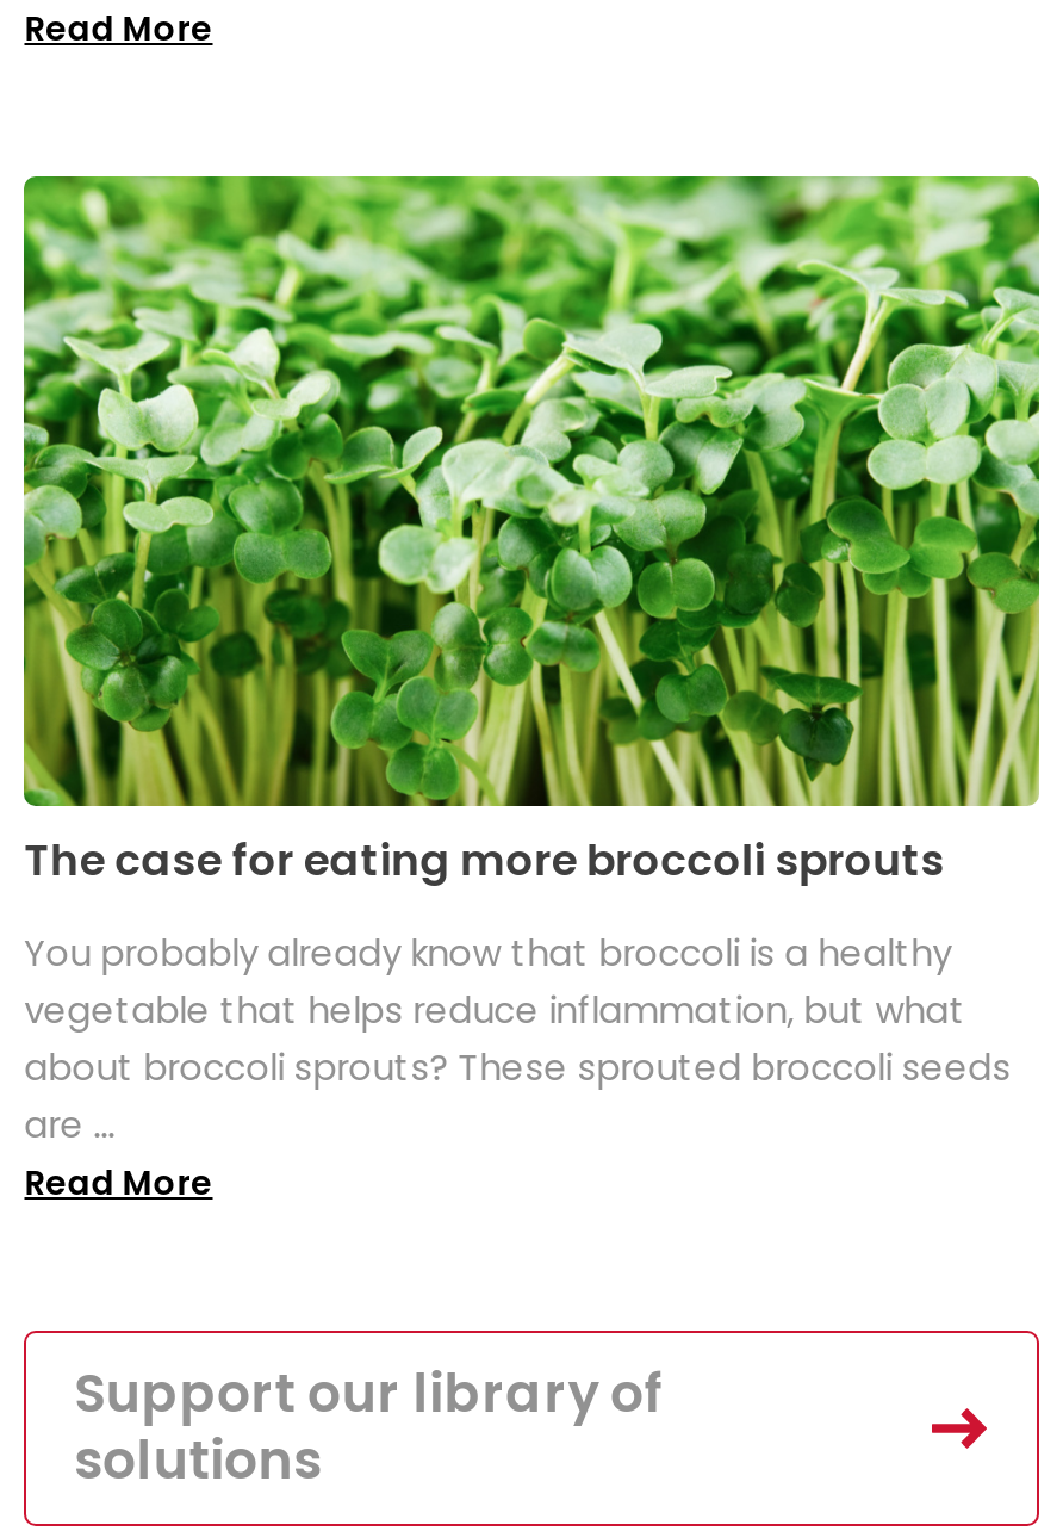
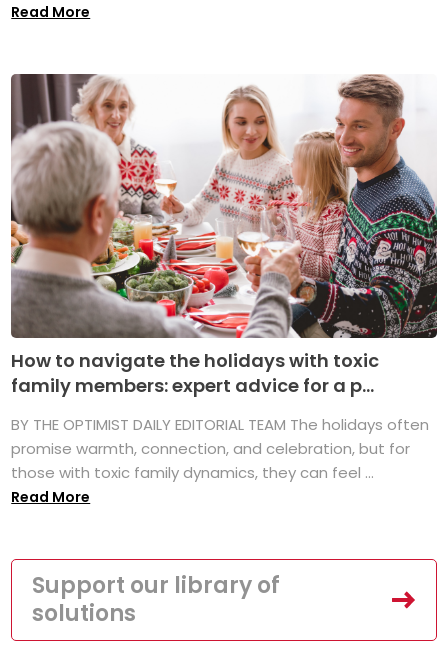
- [image]
- The case for eating more broccoli sprouts
+ [image]
+ How to navigate the holidays with toxic
+ family members: expert advice for a p...

- You probably already know that broccoli is a healthy
- vegetable that helps reduce inflammation, but what
- about broccoli sprouts? These sprouted broccoli seeds
- are ...
+ BY THE OPTIMIST DAILY EDITORIAL TEAM The holidays often
+ promise warmth, connection, and celebration, but for
+ those with toxic family dynamics, they can feel ...
